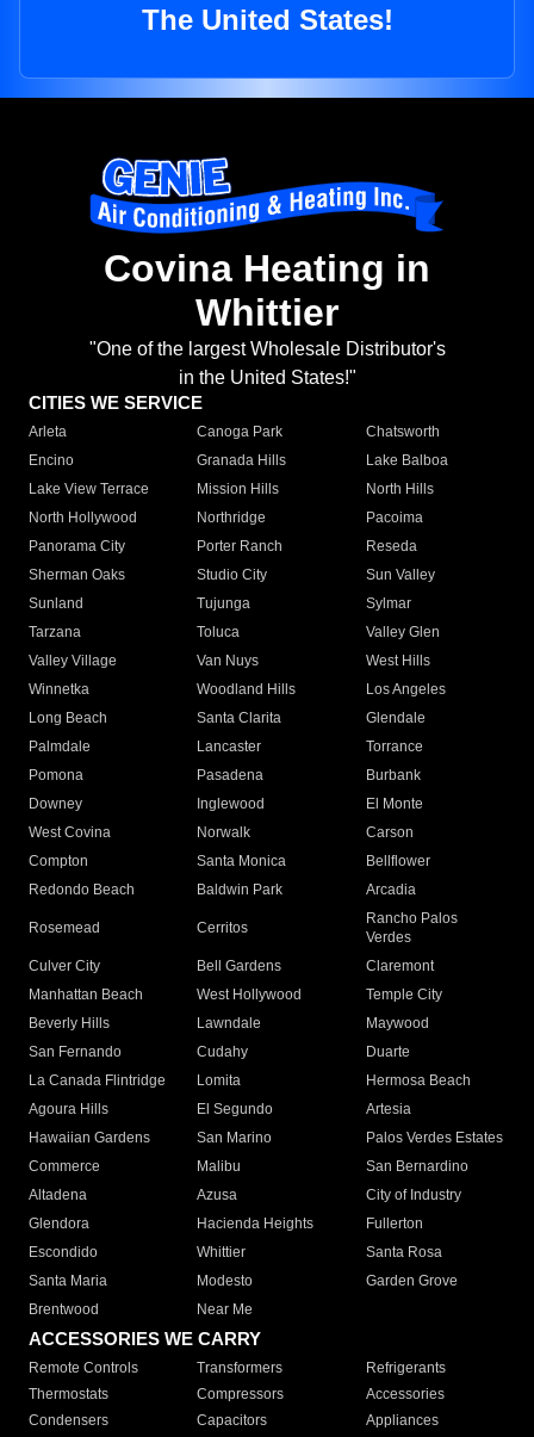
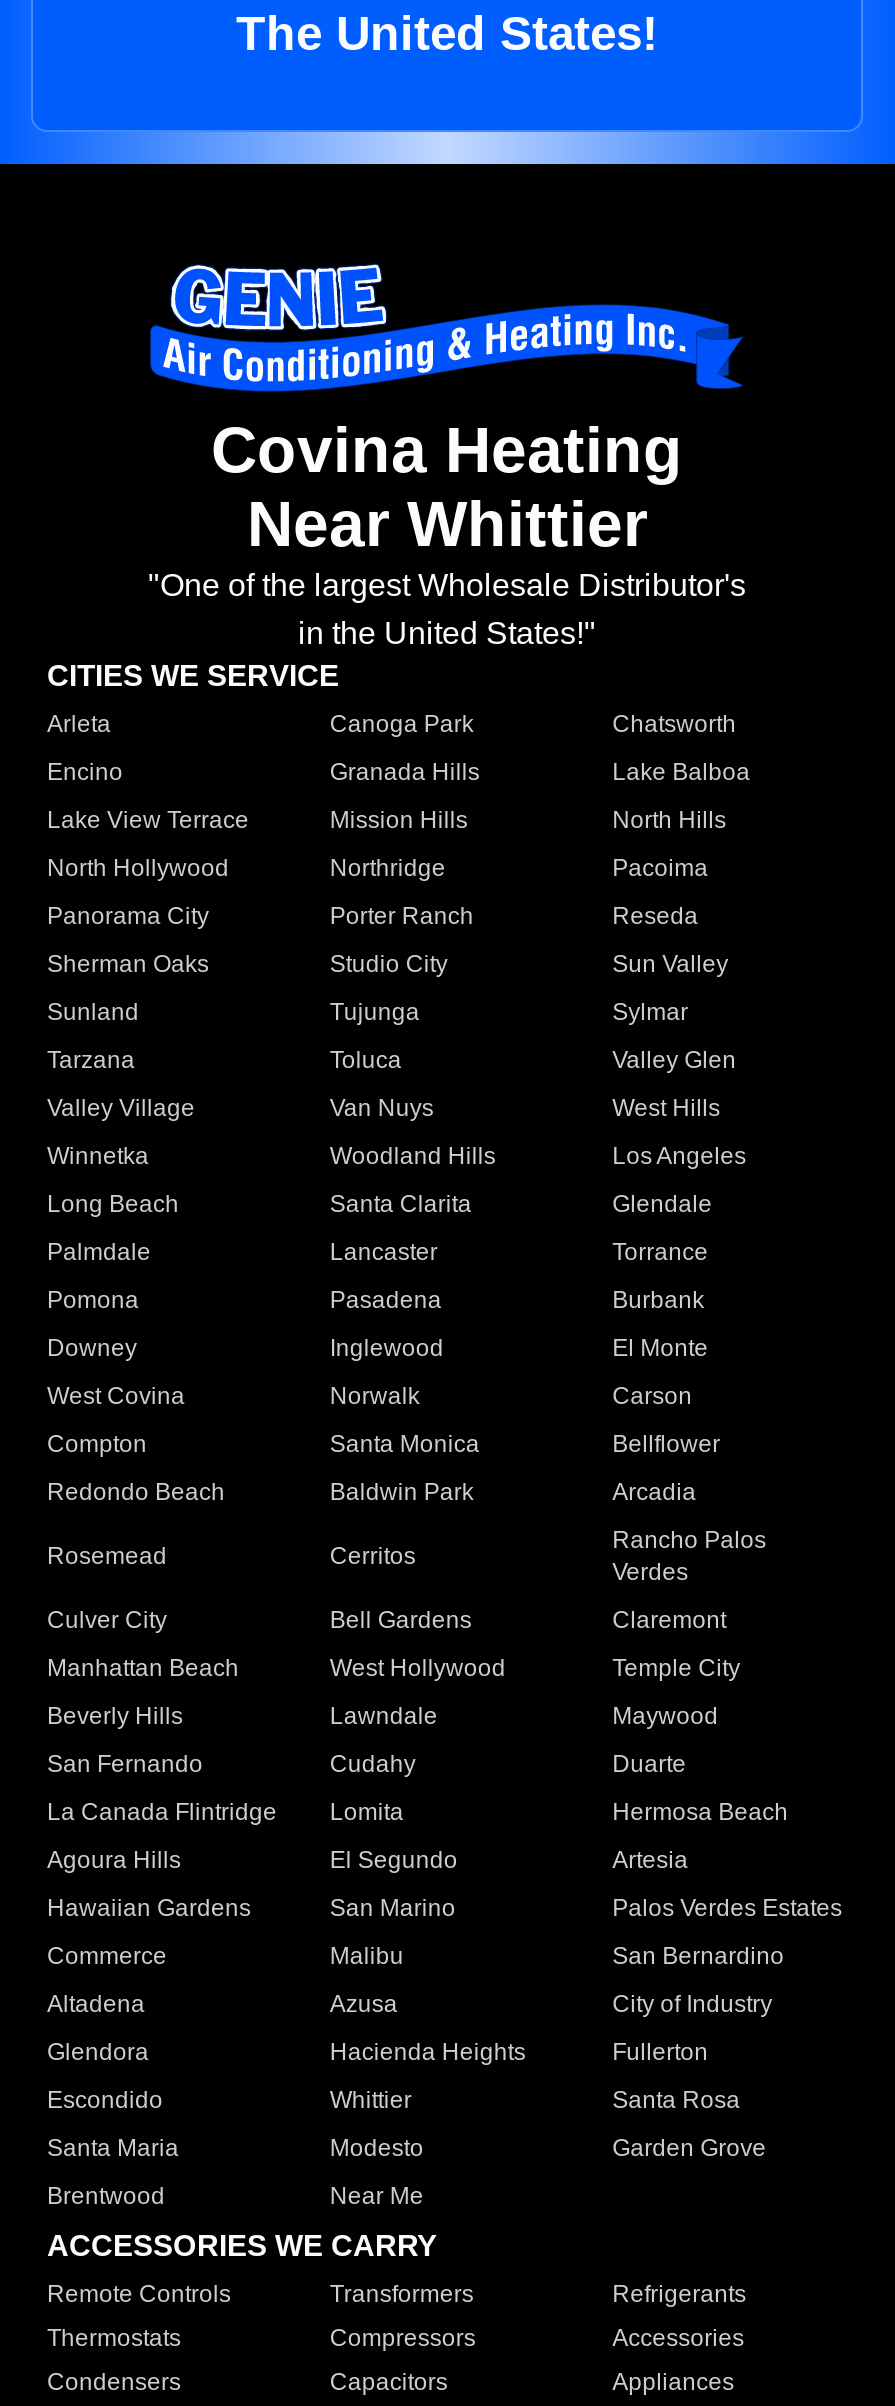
- Covina Heating in
- Whittier
+ Covina Heating
+ Near Whittier
